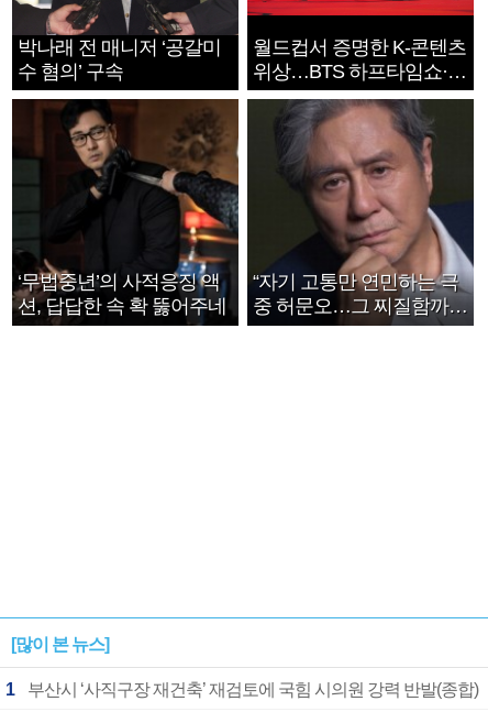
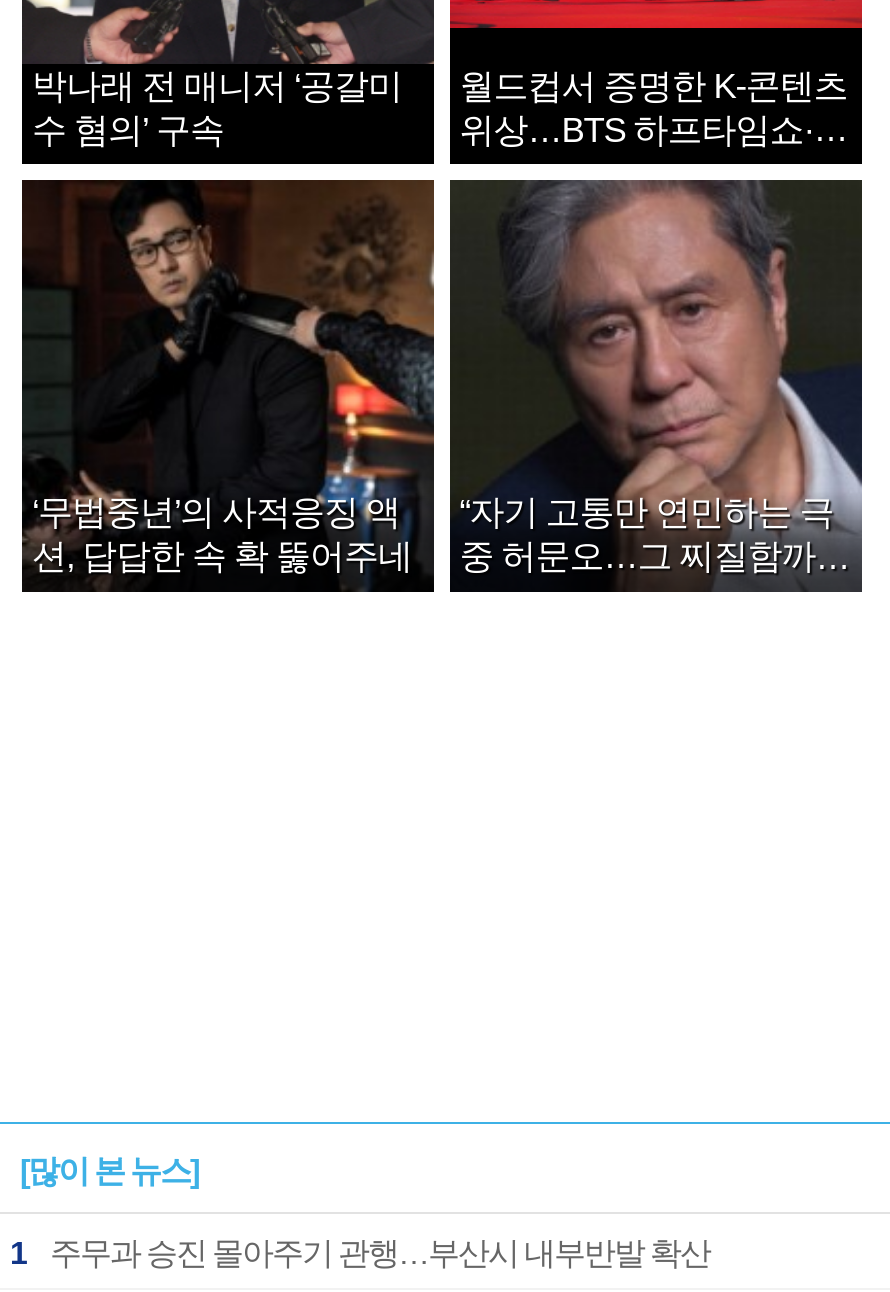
- 부산시 ‘사직구장 재건축’ 재검토에 국힘 시의원 강력 반발(종합)
+ 주무과 승진 몰아주기 관행…부산시 내부반발 확산
